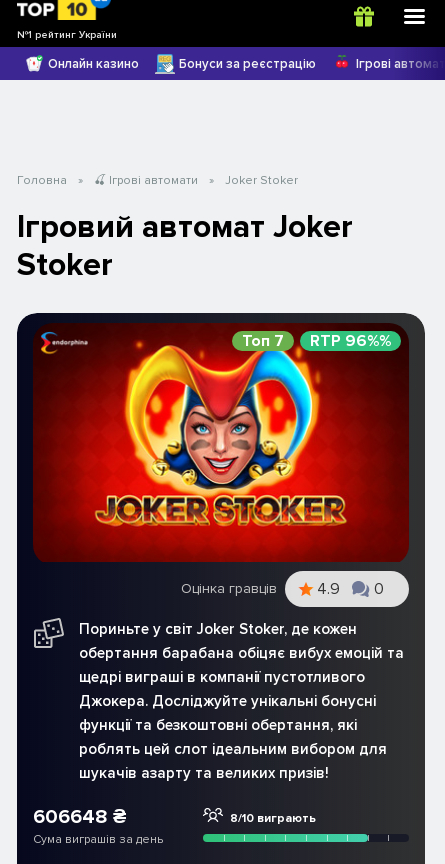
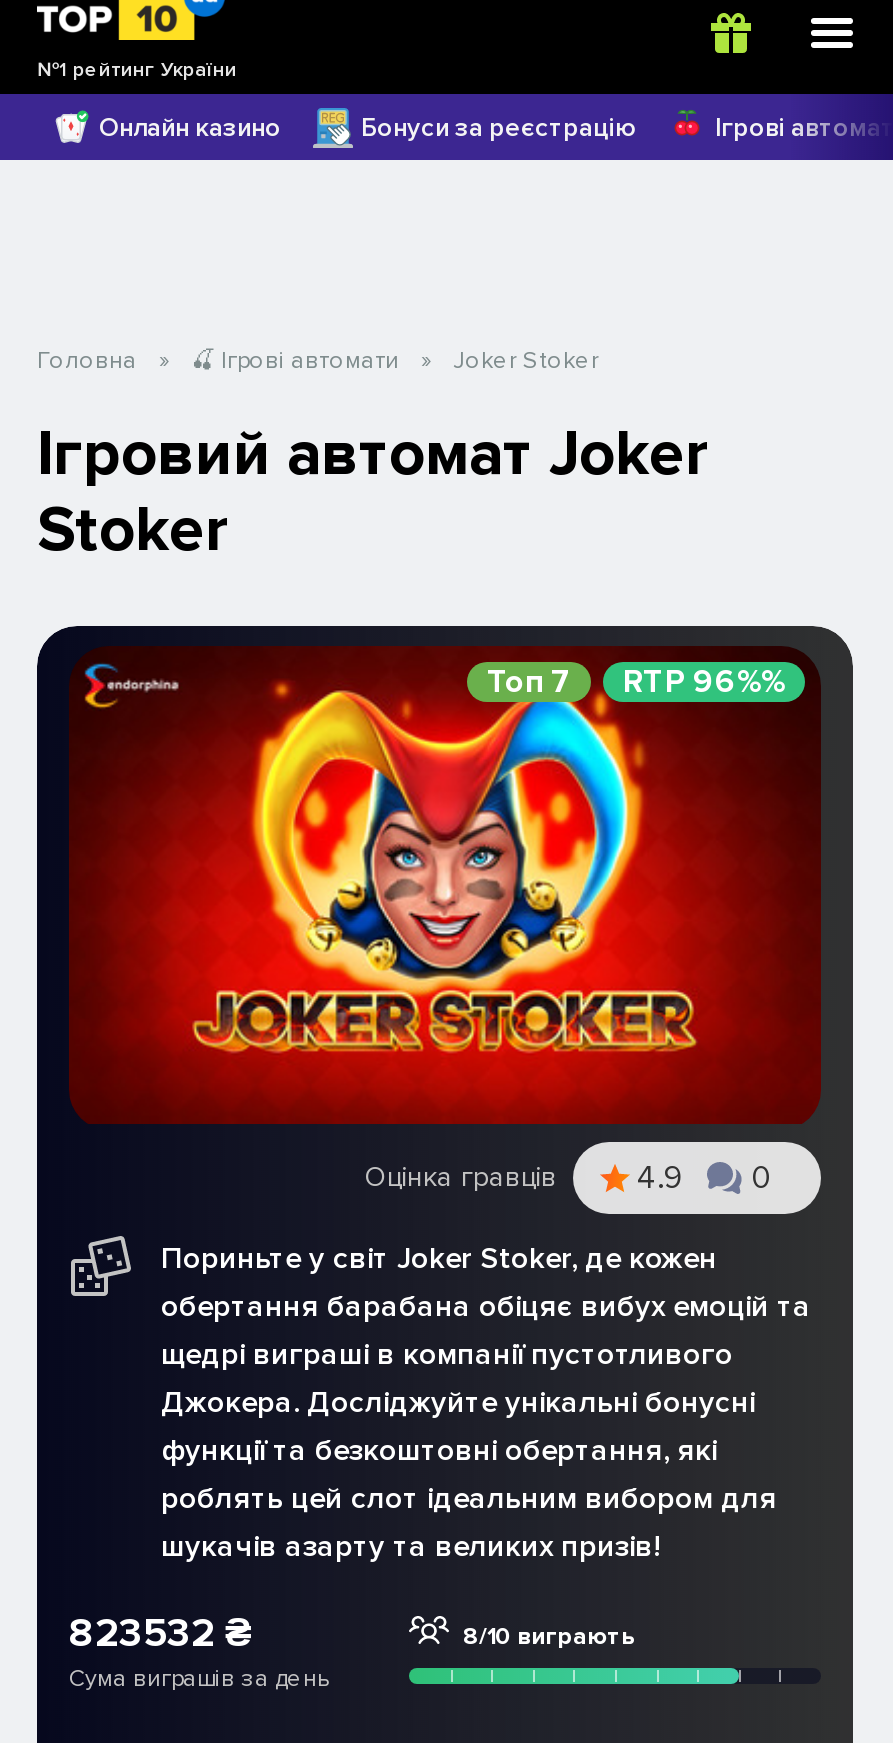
- 606648 ₴
+ 823532 ₴
